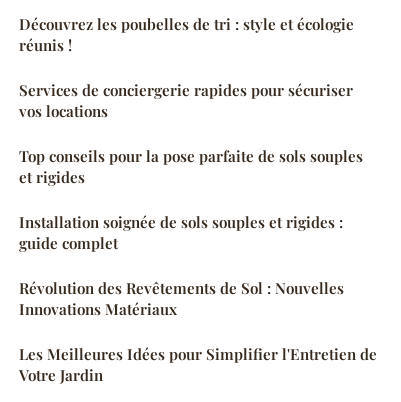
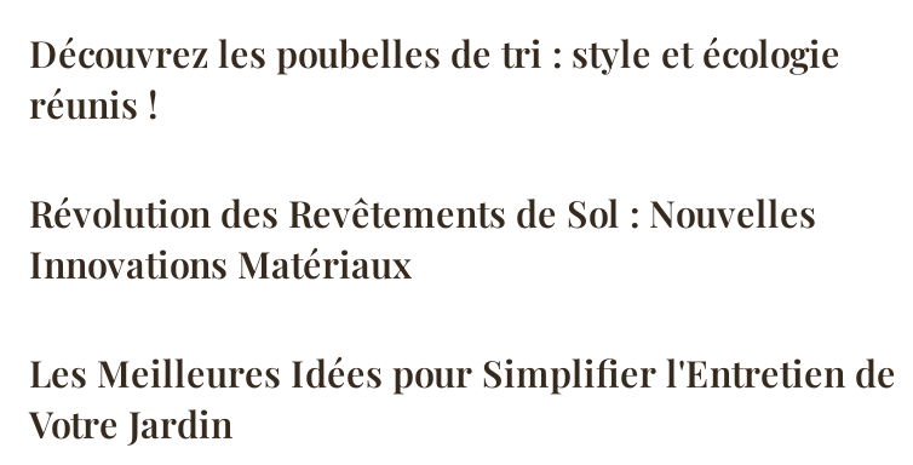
- Services de conciergerie rapides pour sécuriser
- vos locations
- Top conseils pour la pose parfaite de sols souples
- et rigides
- Installation soignée de sols souples et rigides :
- guide complet
